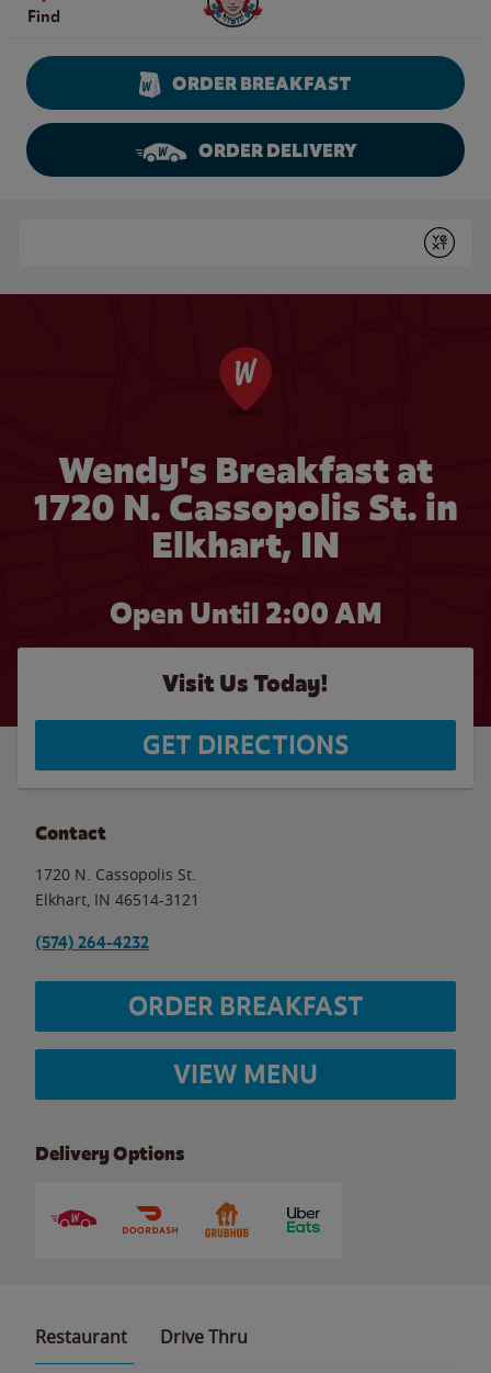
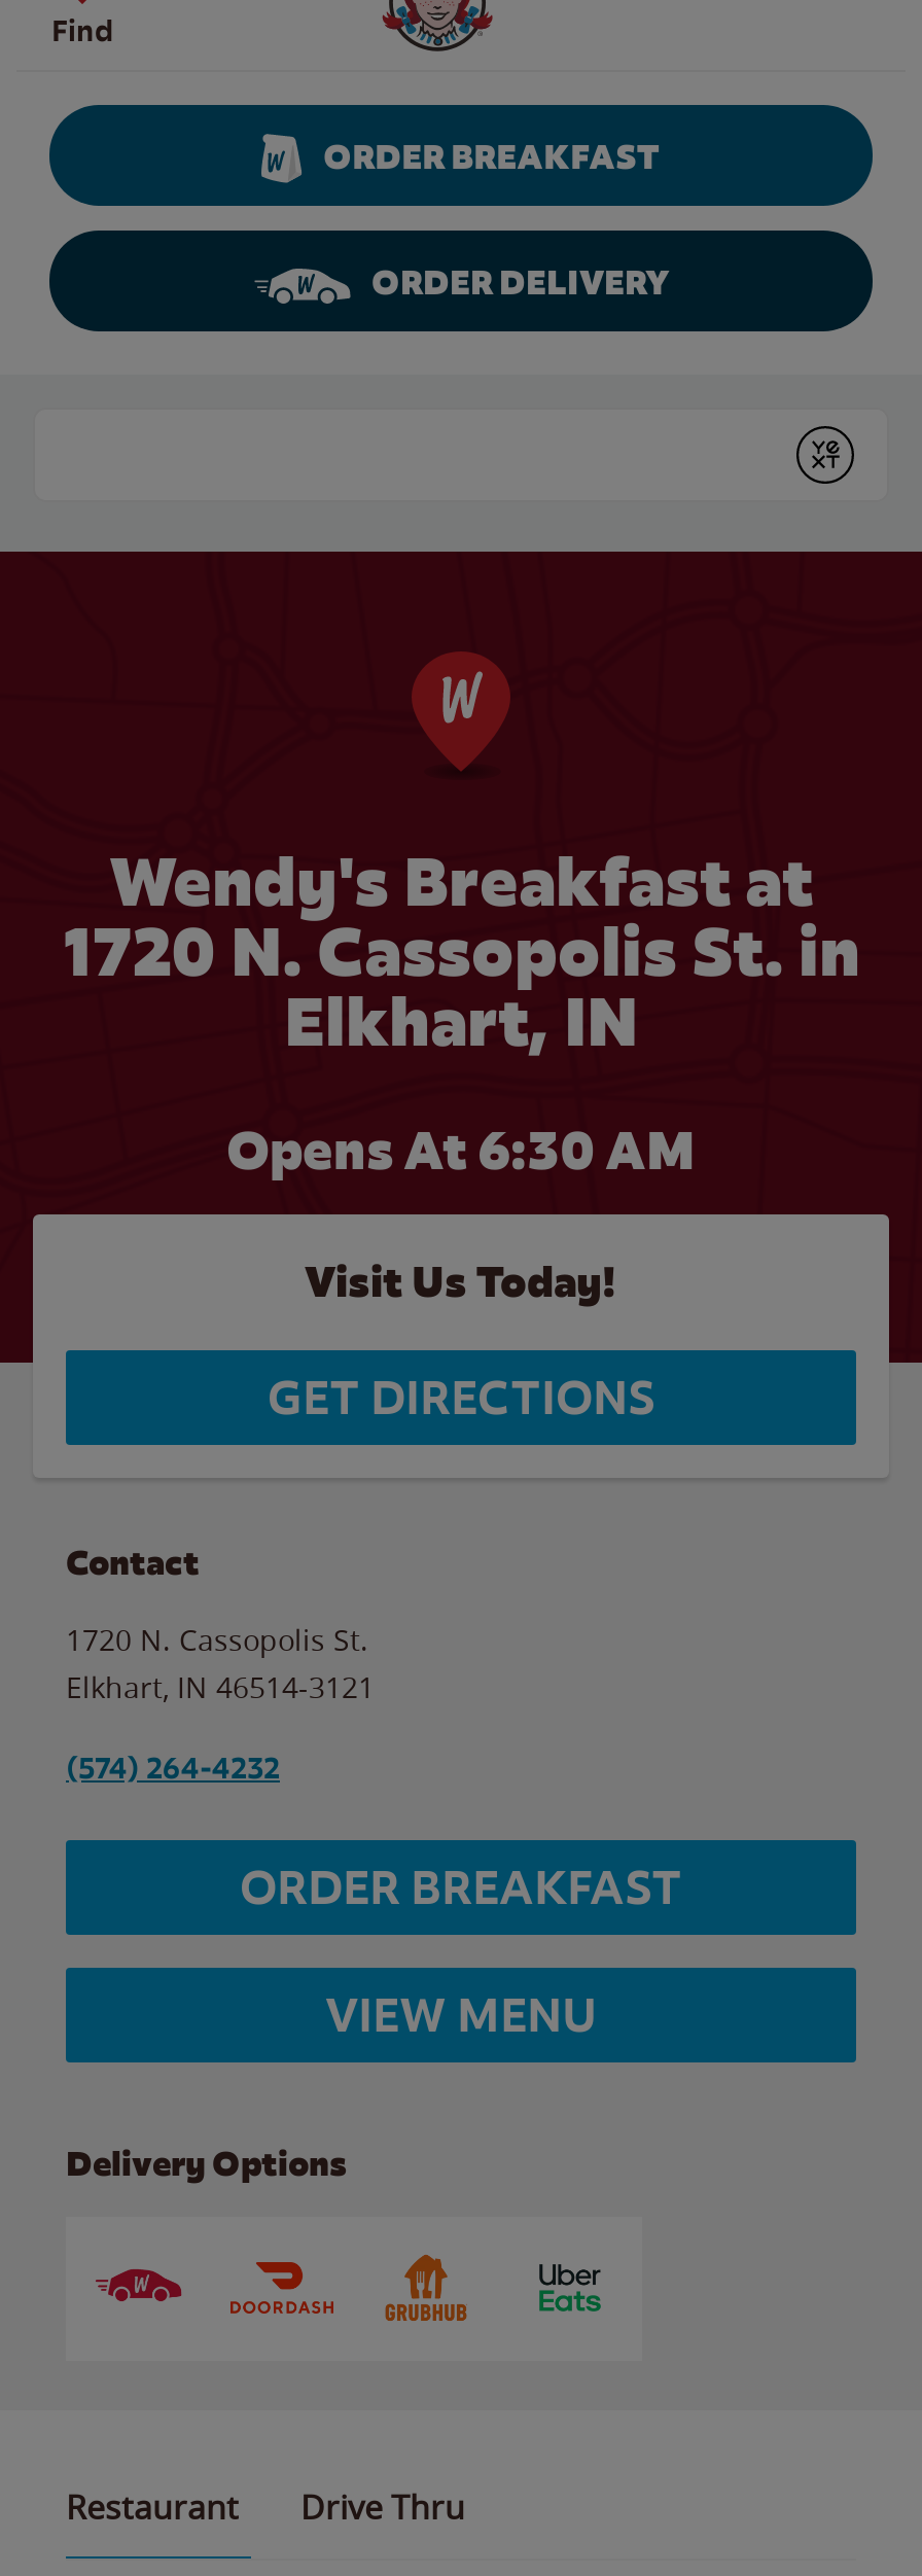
- Open Until 2:00 AM
+ Opens At 6:30 AM
